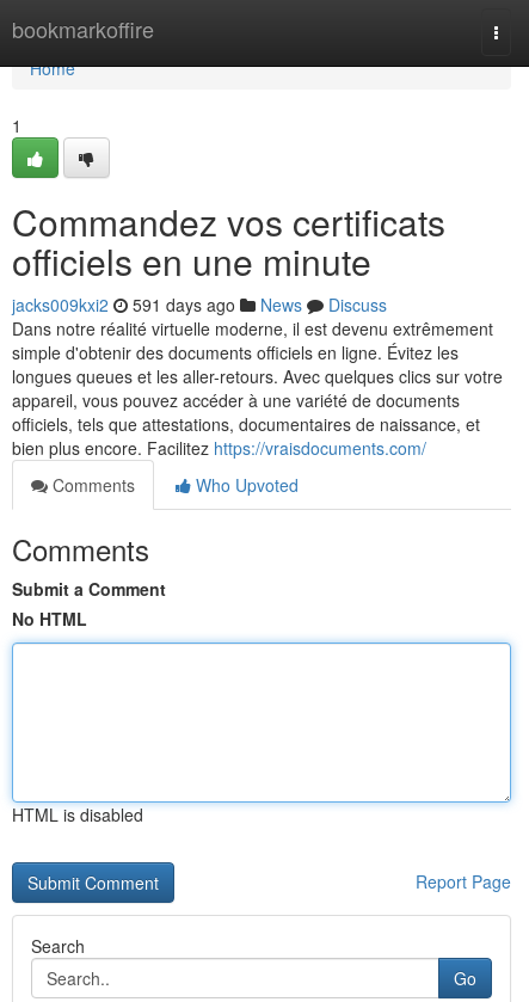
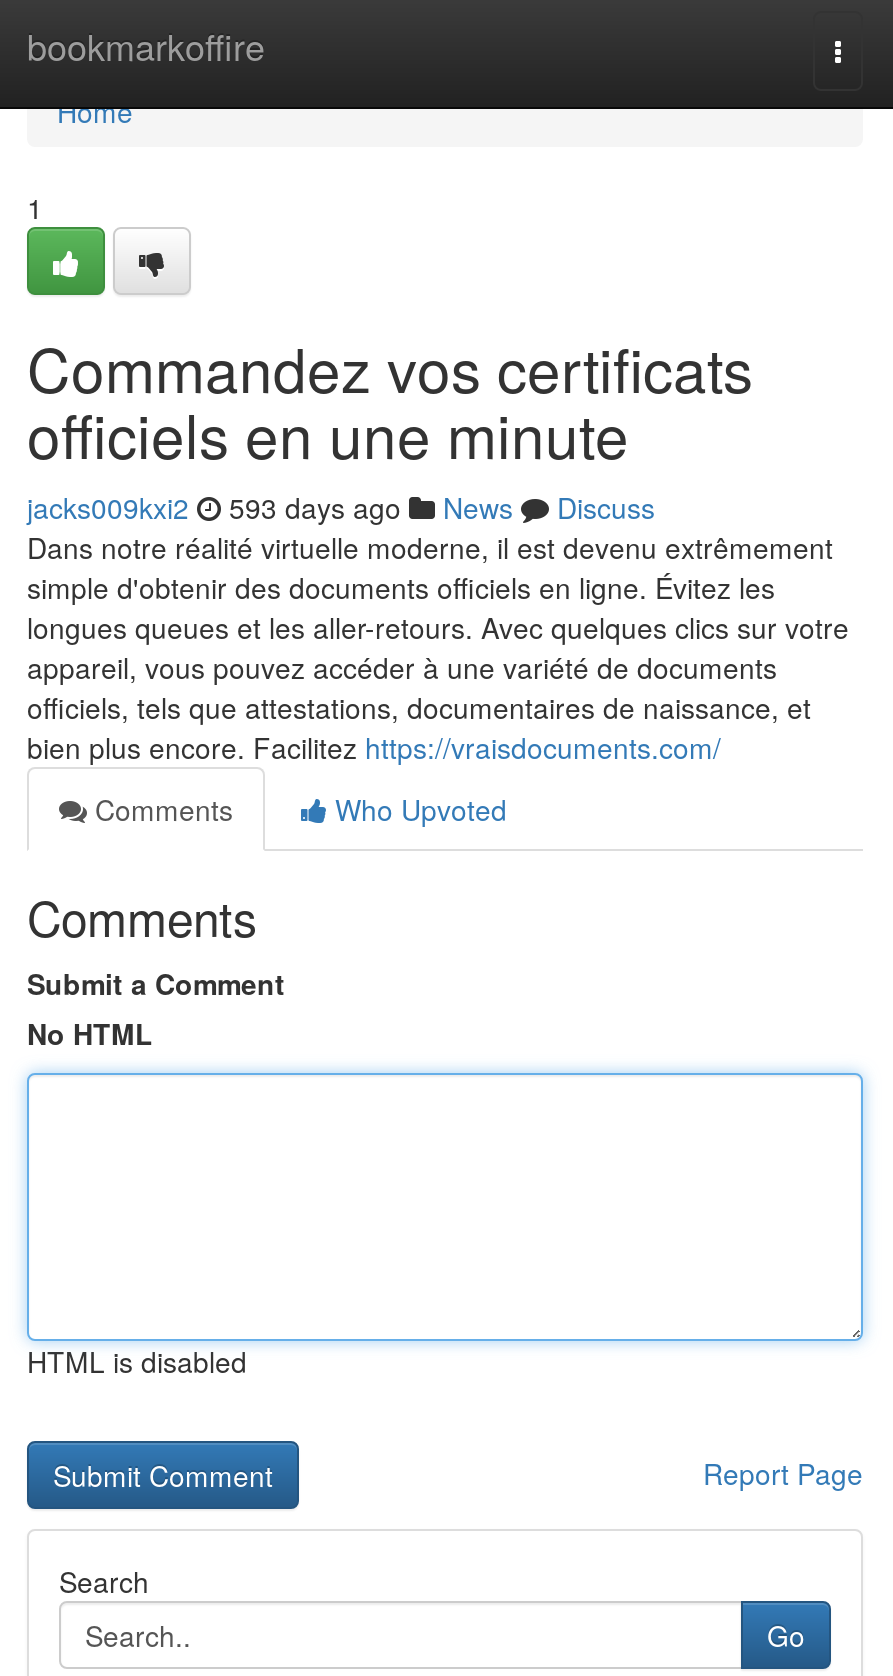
- jacks009kxi2 591 days ago News Discuss
+ jacks009kxi2 593 days ago News Discuss
